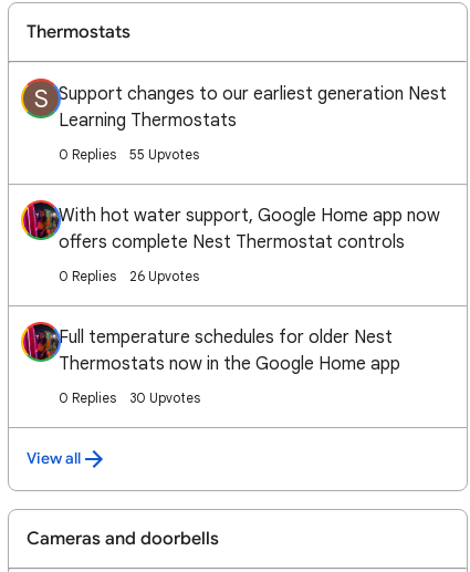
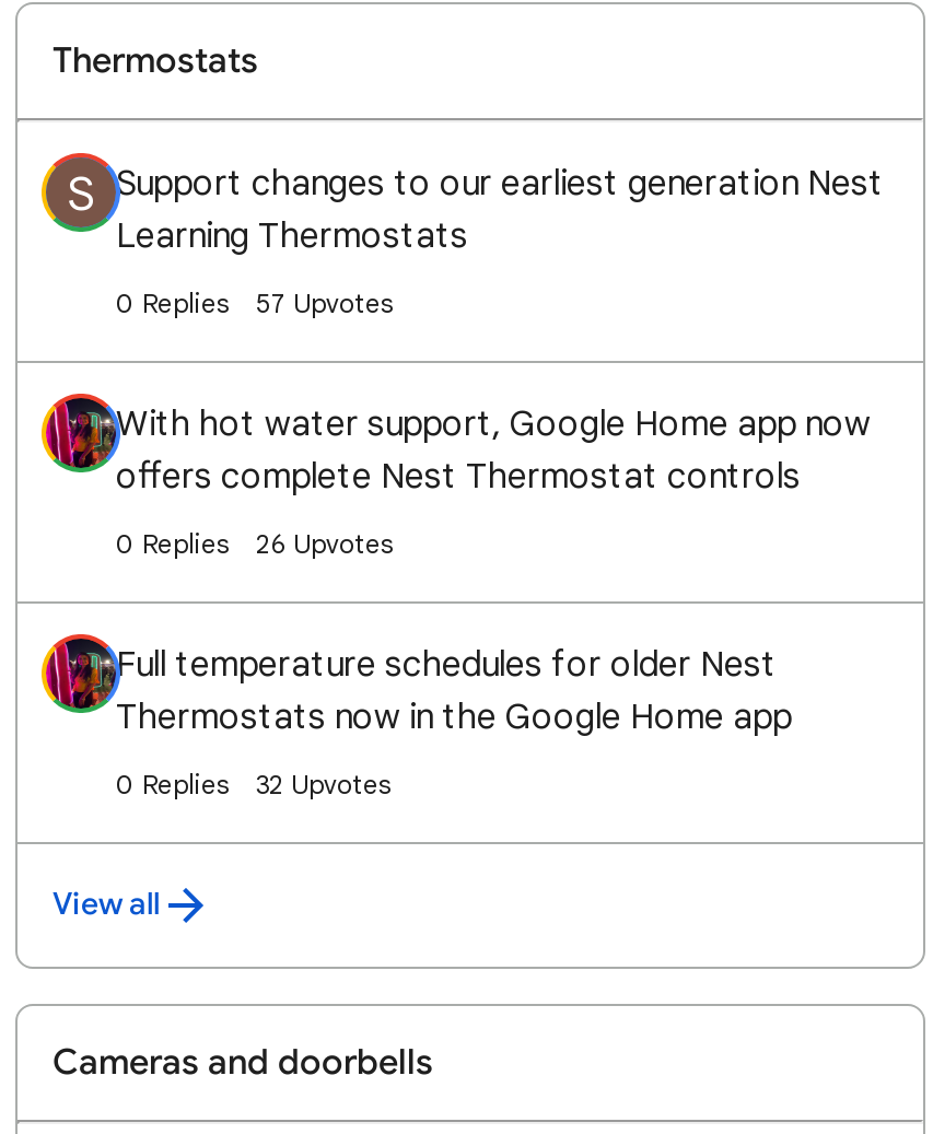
- 55 Upvotes
+ 57 Upvotes

- 30 Upvotes
+ 32 Upvotes
